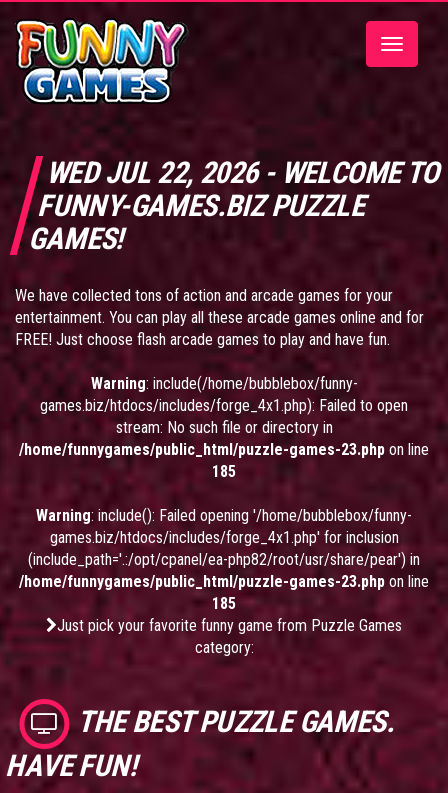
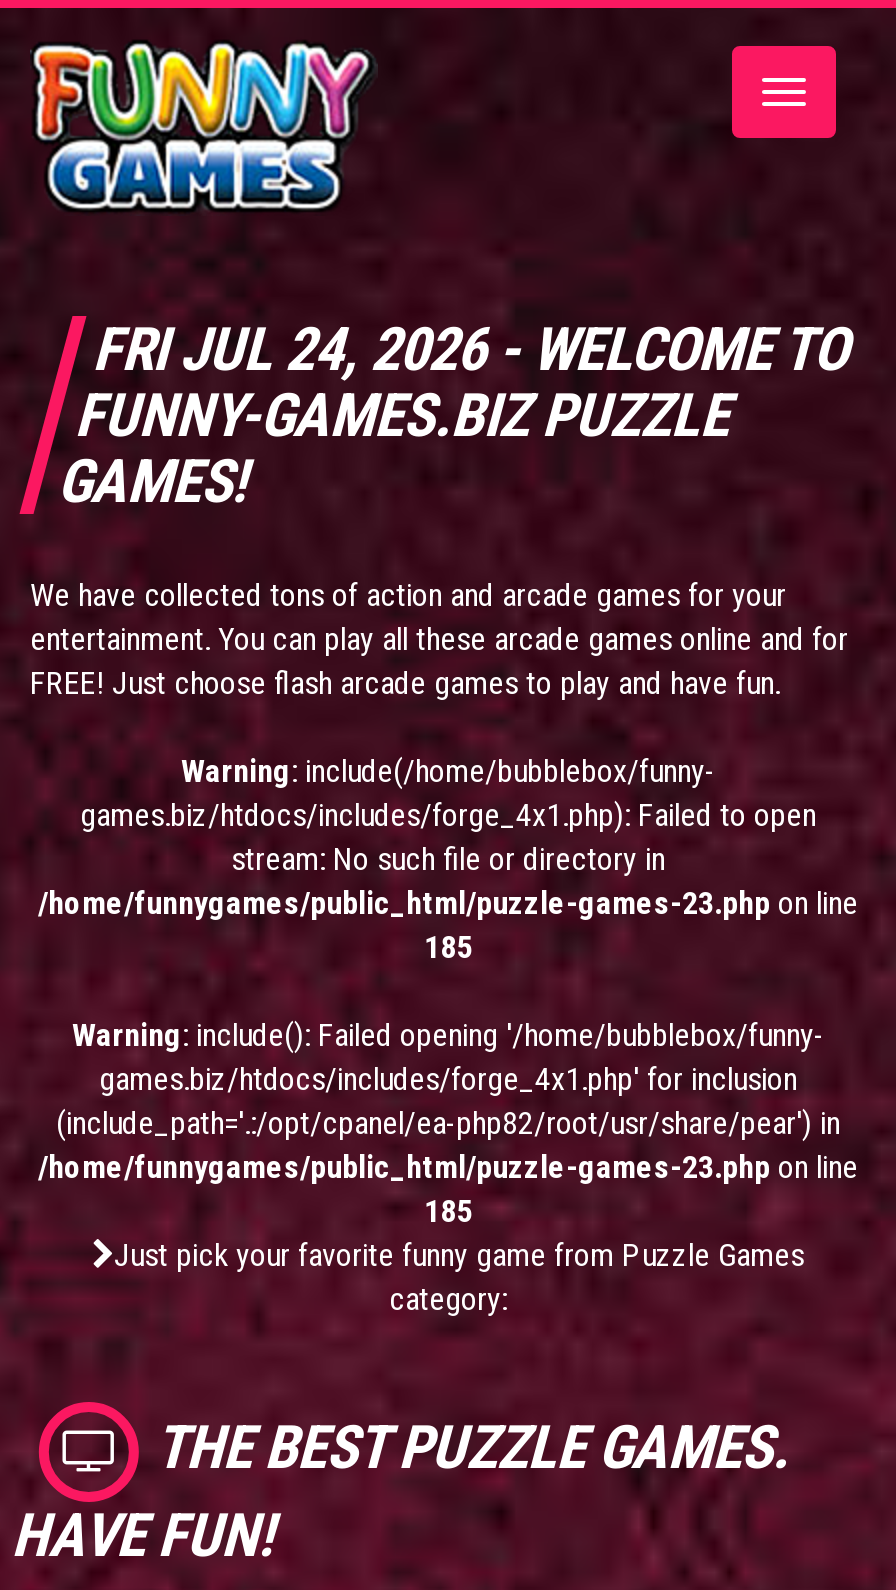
- WED JUL 22, 2026 - WELCOME TO
+ FRI JUL 24, 2026 - WELCOME TO
